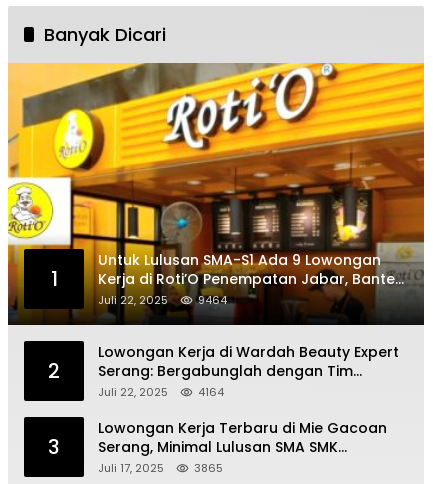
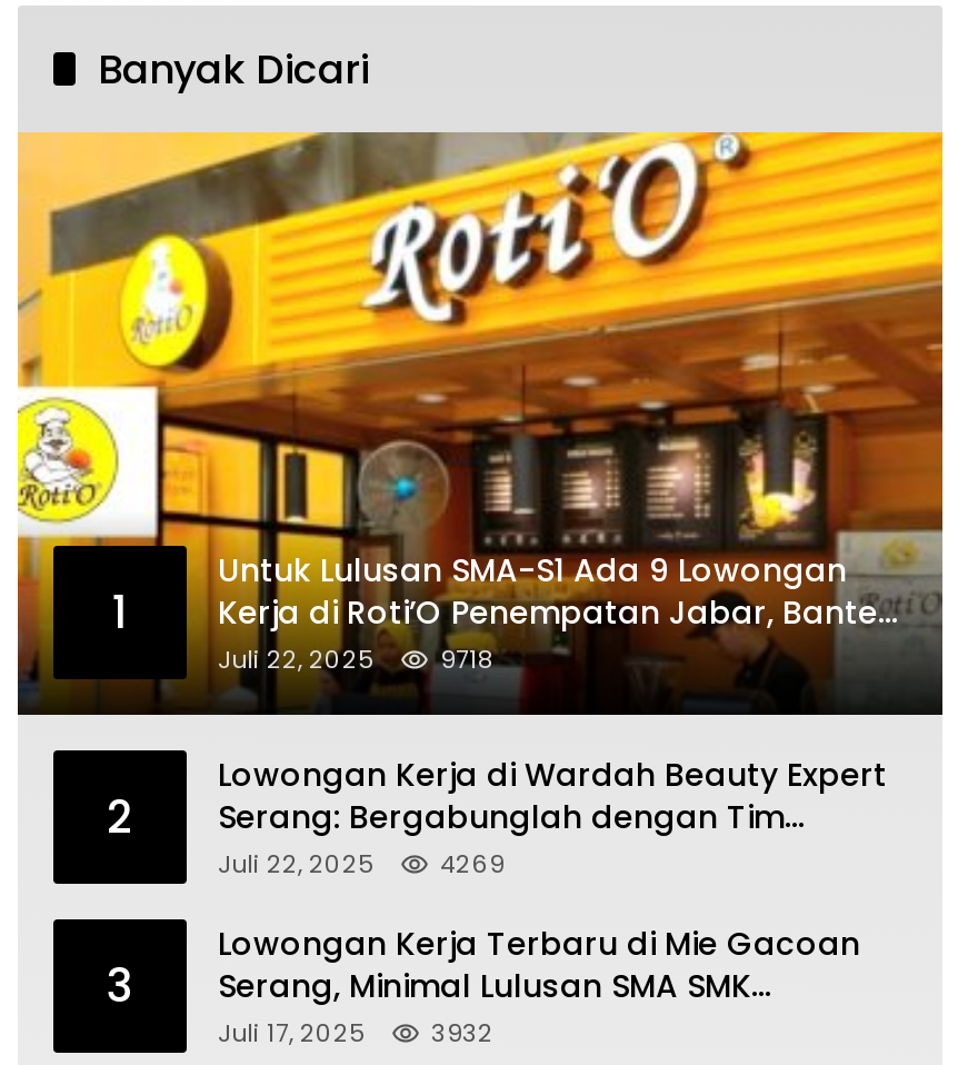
- 9464
+ 9718

- 4164
+ 4269

- 3865
+ 3932
